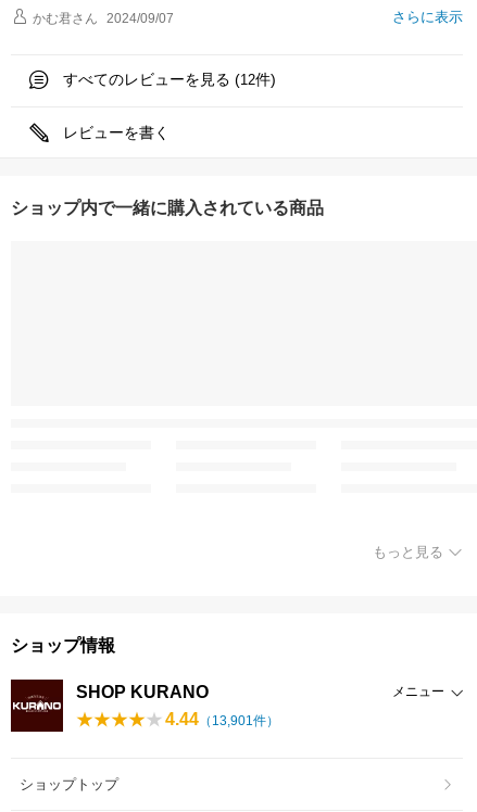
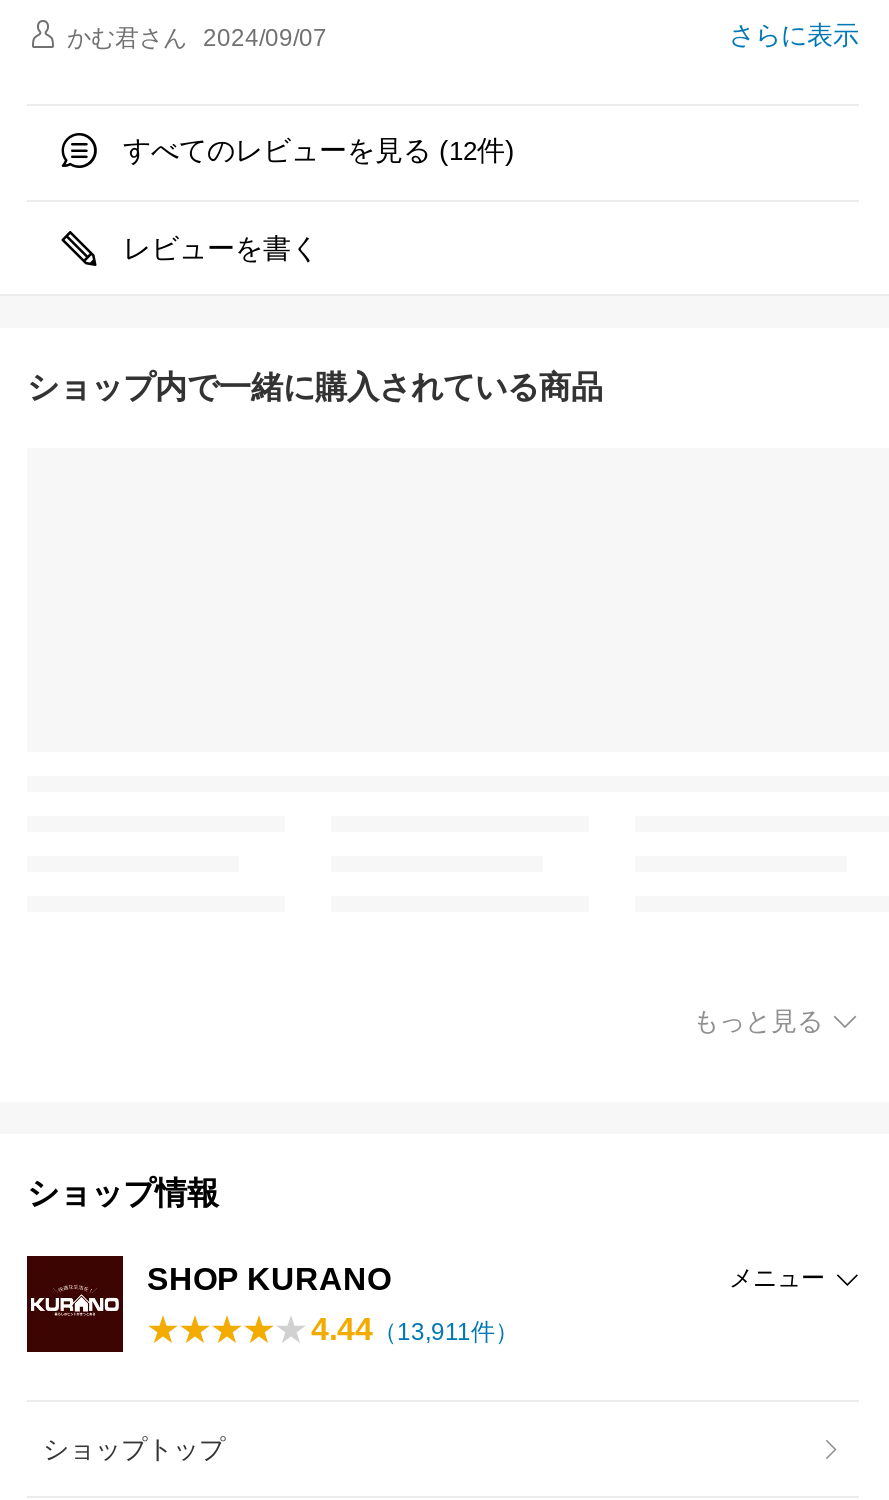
- 4.44（13,901件）
+ 4.44（13,911件）
